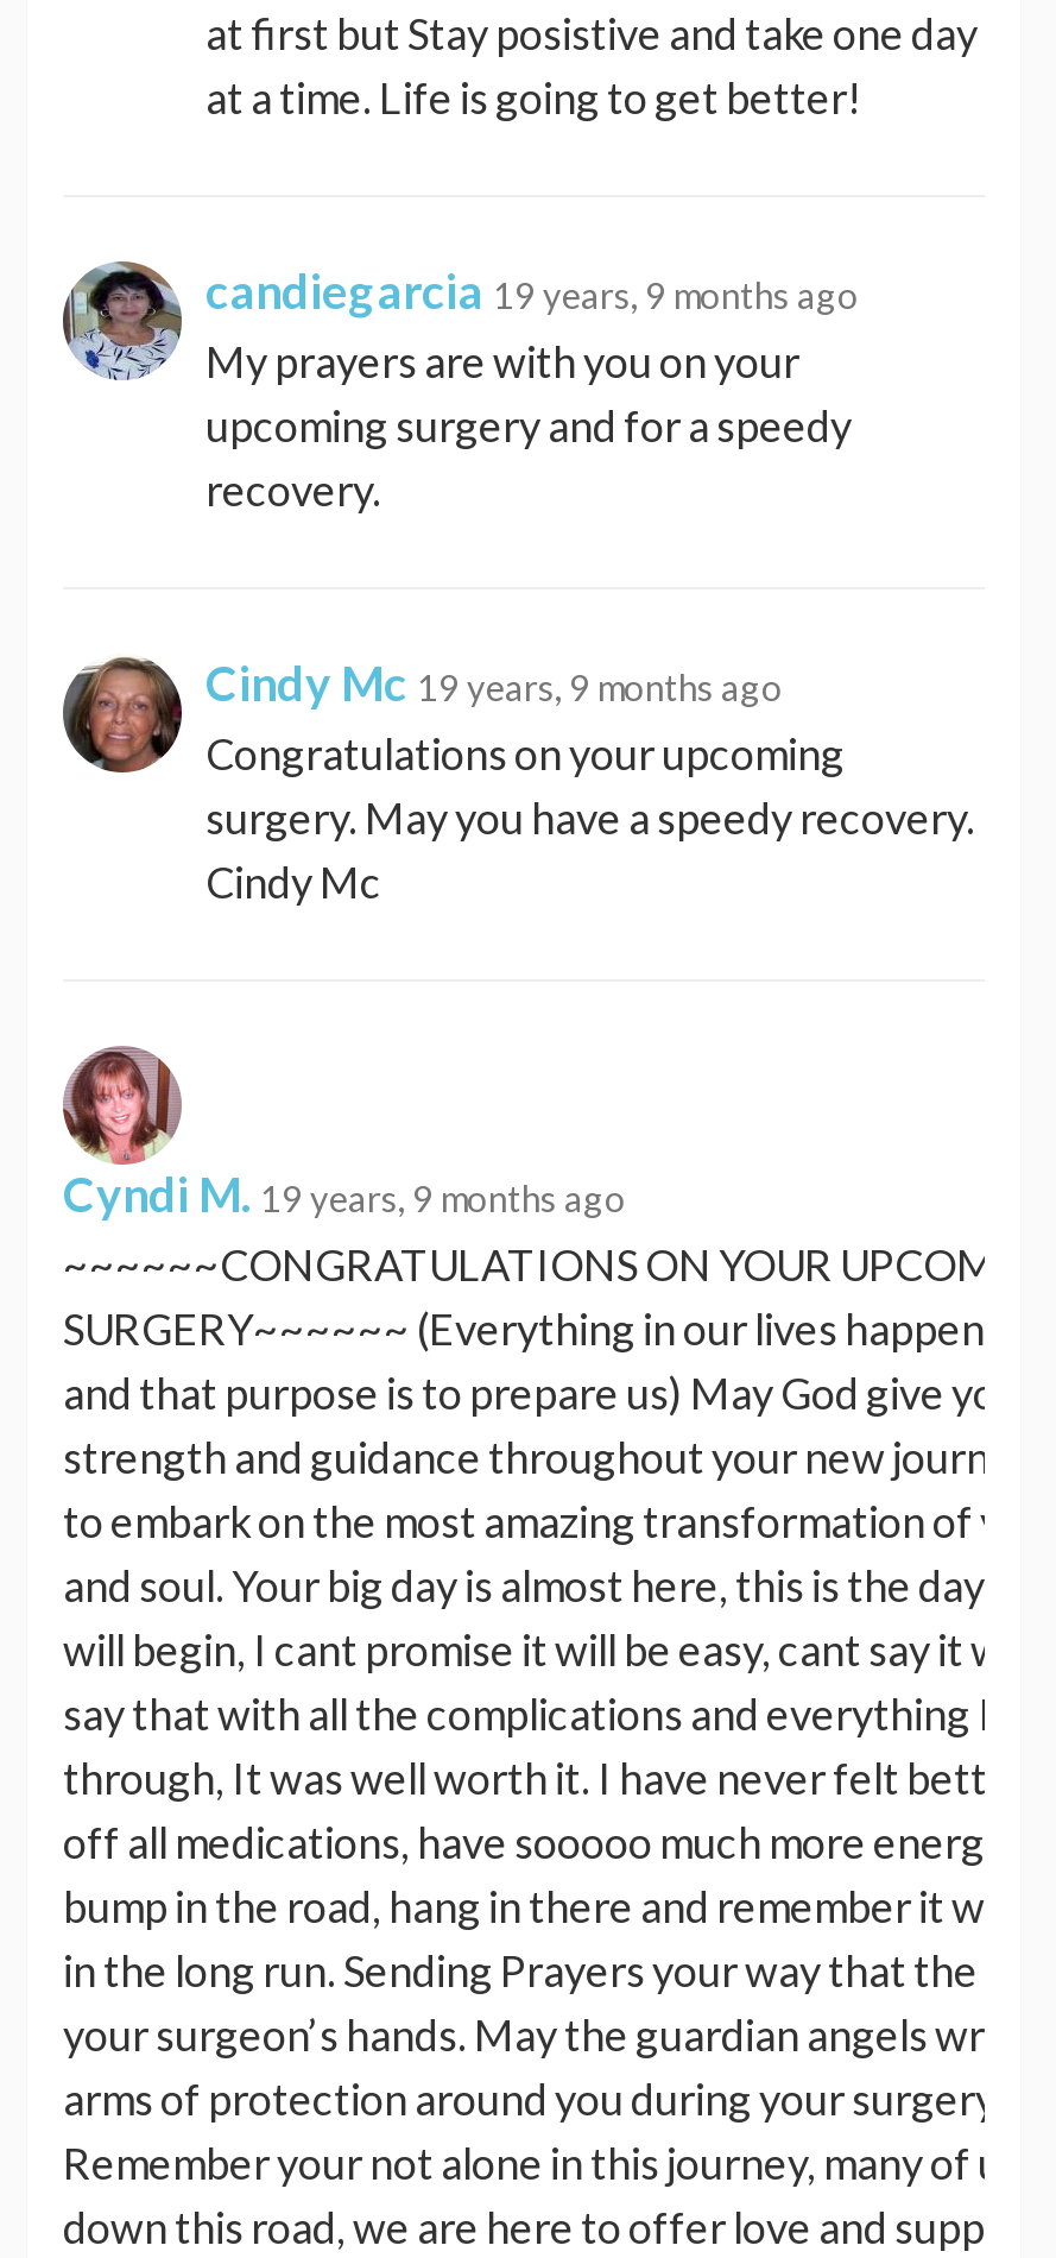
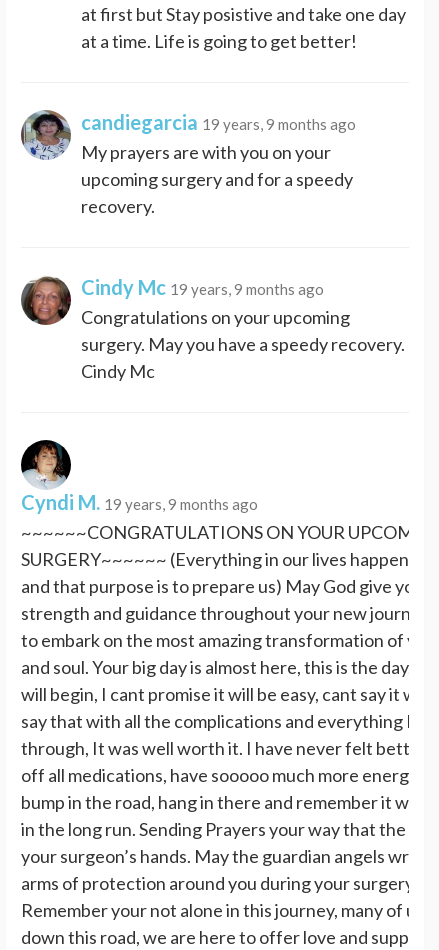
- [image]
+ [image]
